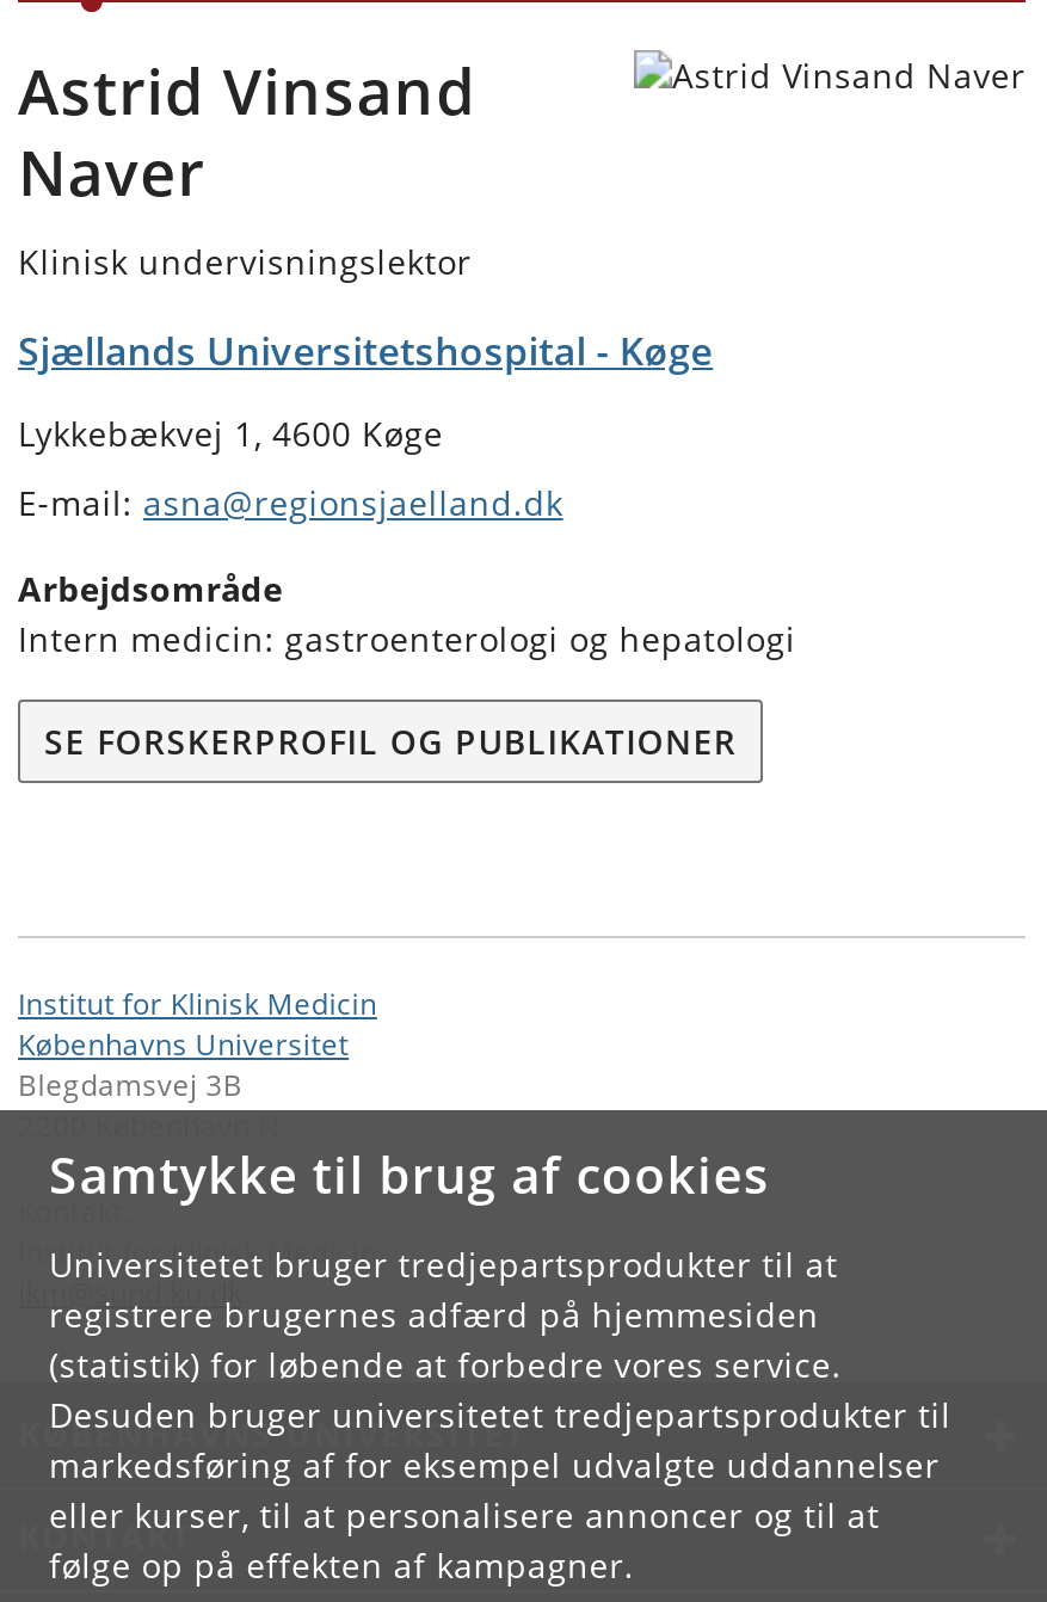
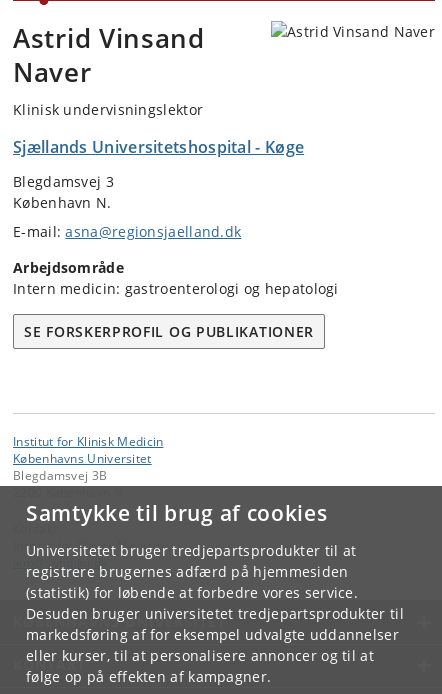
- Lykkebækvej 1, 4600 Køge
+ Blegdamsvej 3
+ København N.
